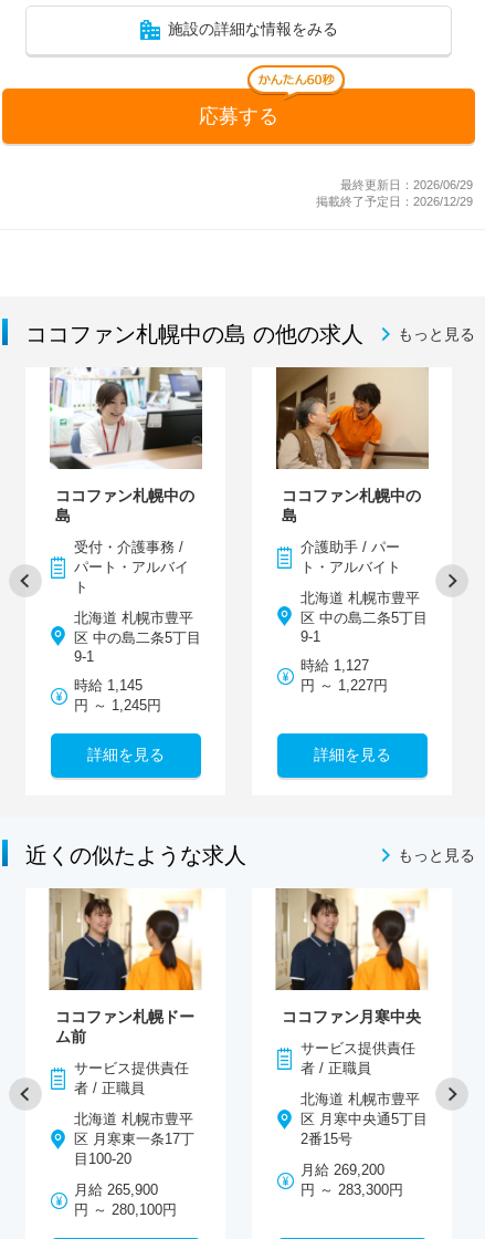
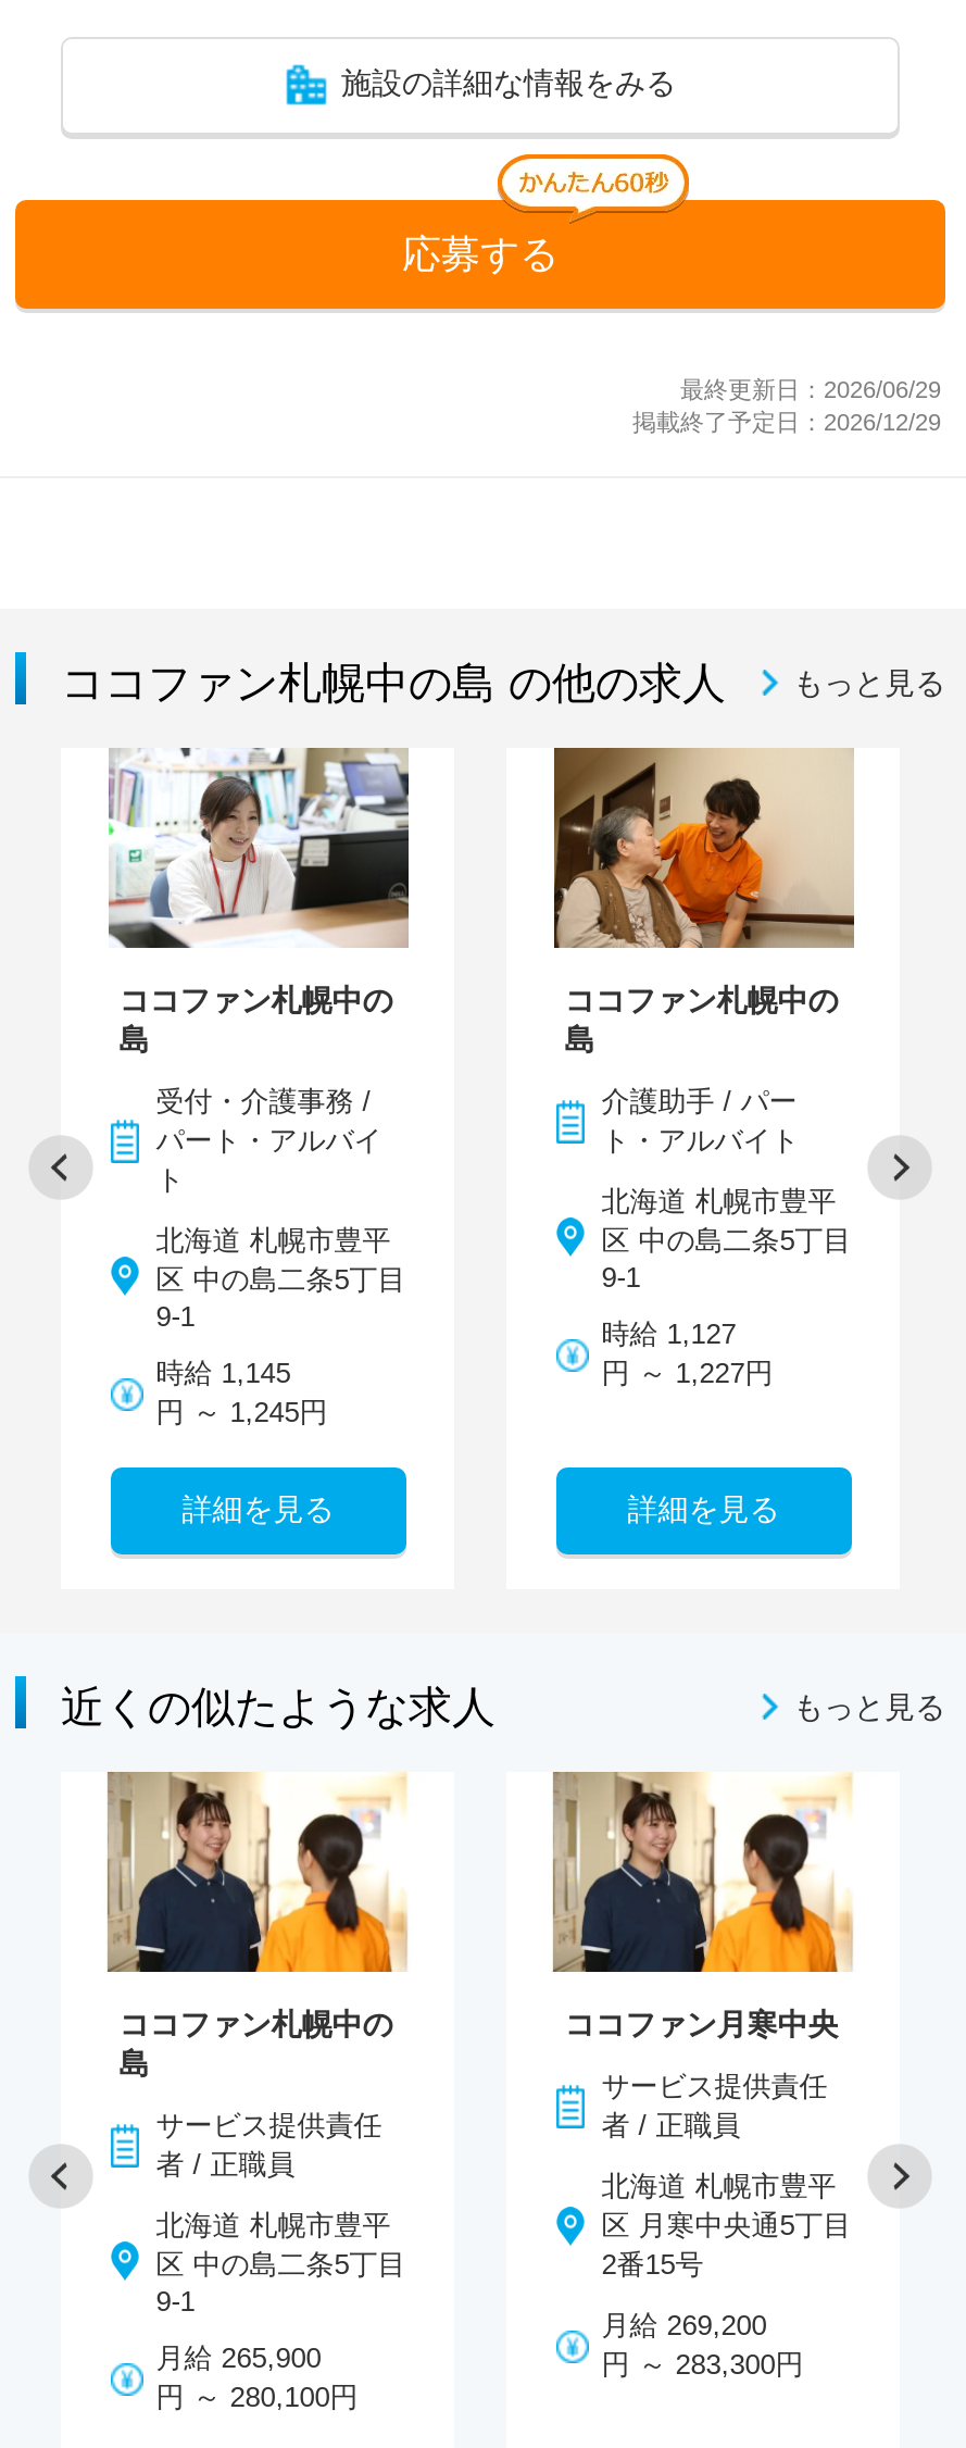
- ココファン札幌ドー
- ム前
+ ココファン札幌中の
+ 島

- 区 月寒東一条17丁
- 目100-20
+ 区 中の島二条5丁目
+ 9-1
